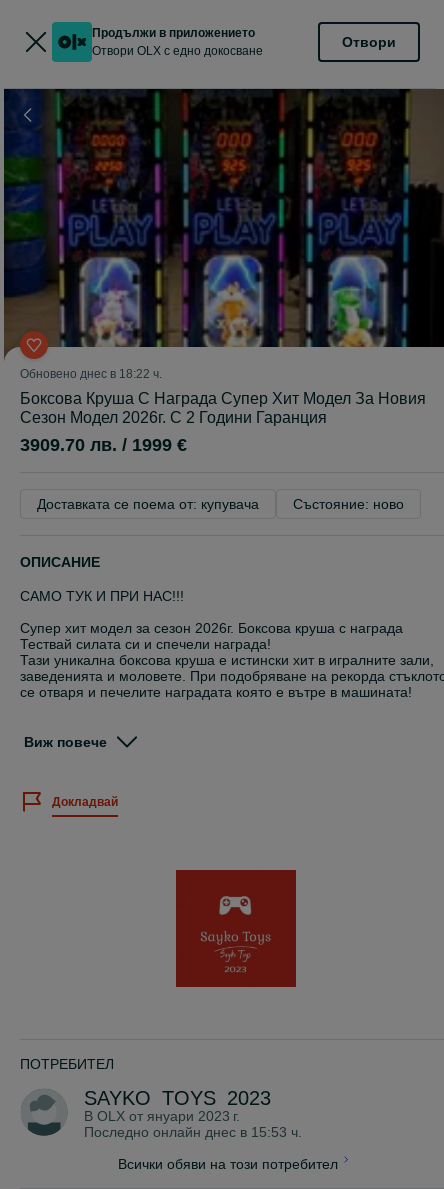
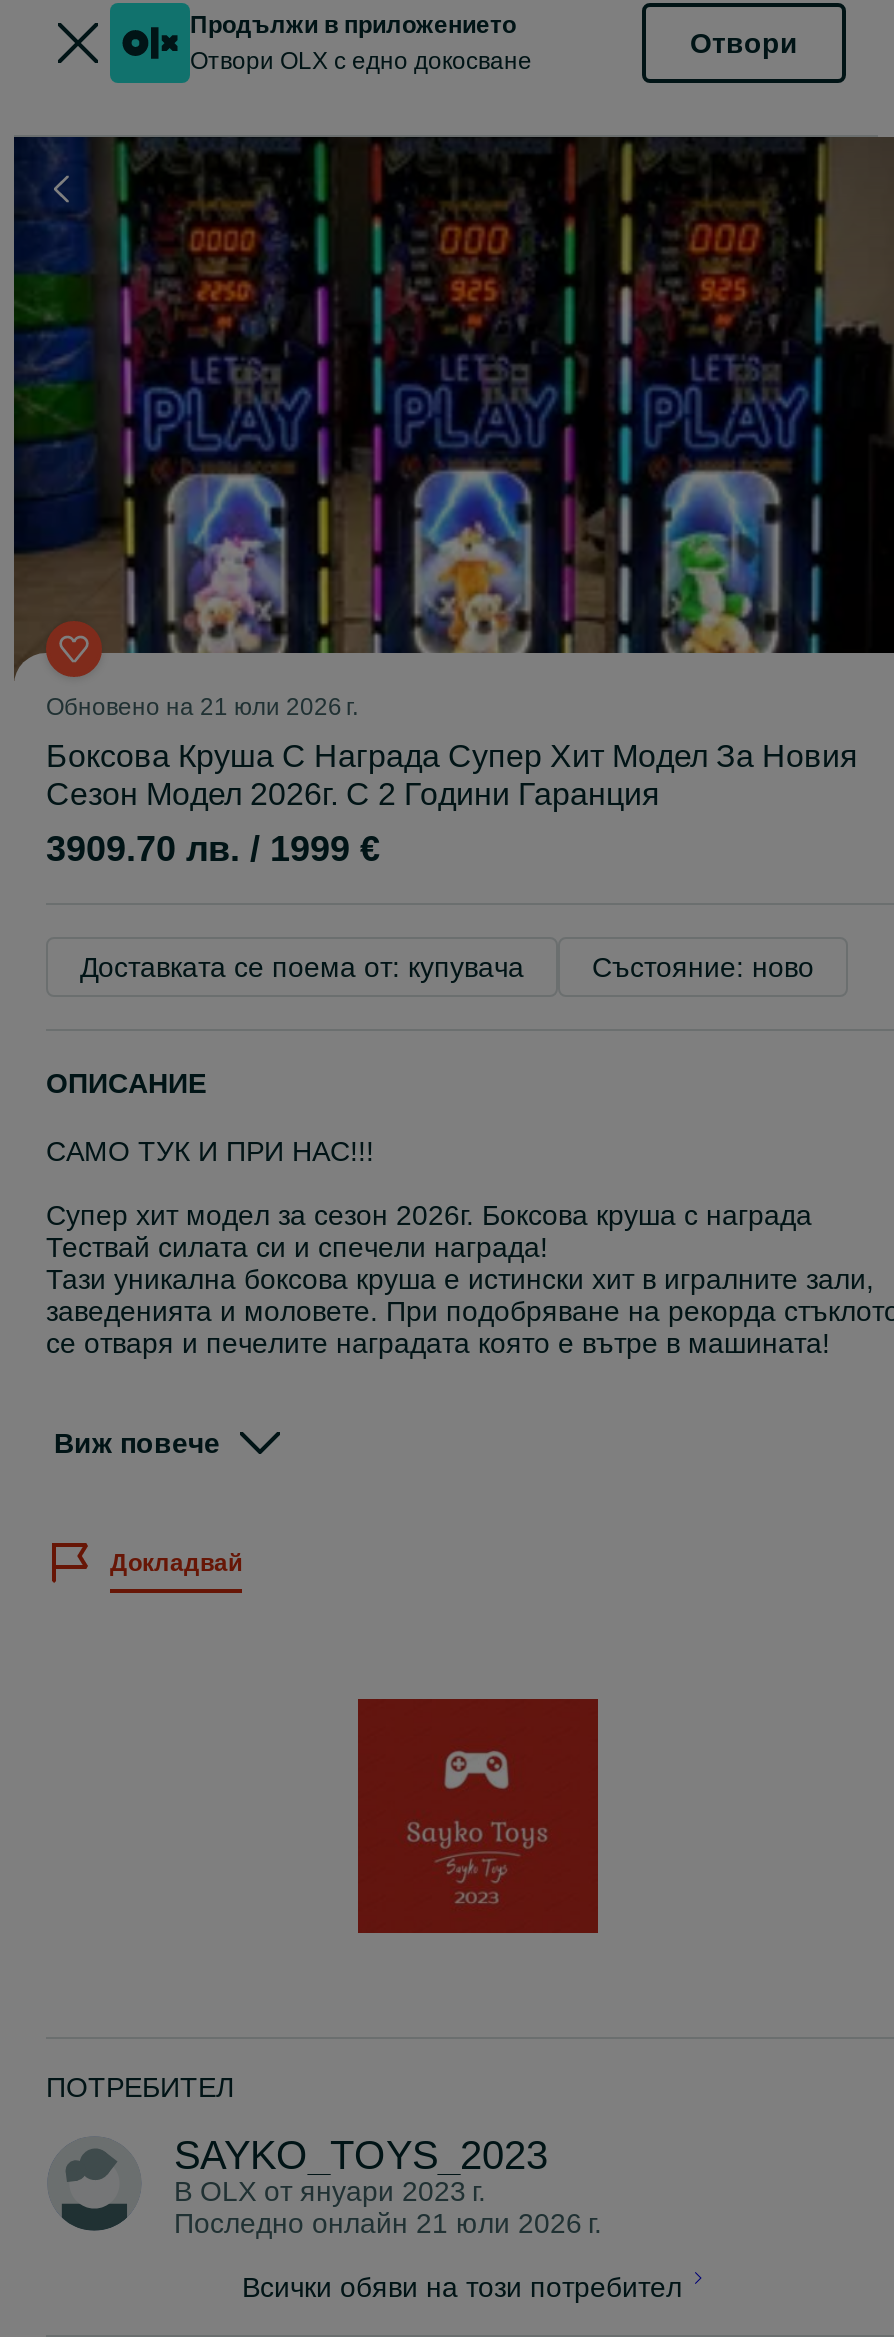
- Обновено днес в 18:22 ч.
+ Обновено на 21 юли 2026 г.

- Последно онлайн днес в 15:53 ч.
+ Последно онлайн 21 юли 2026 г.
